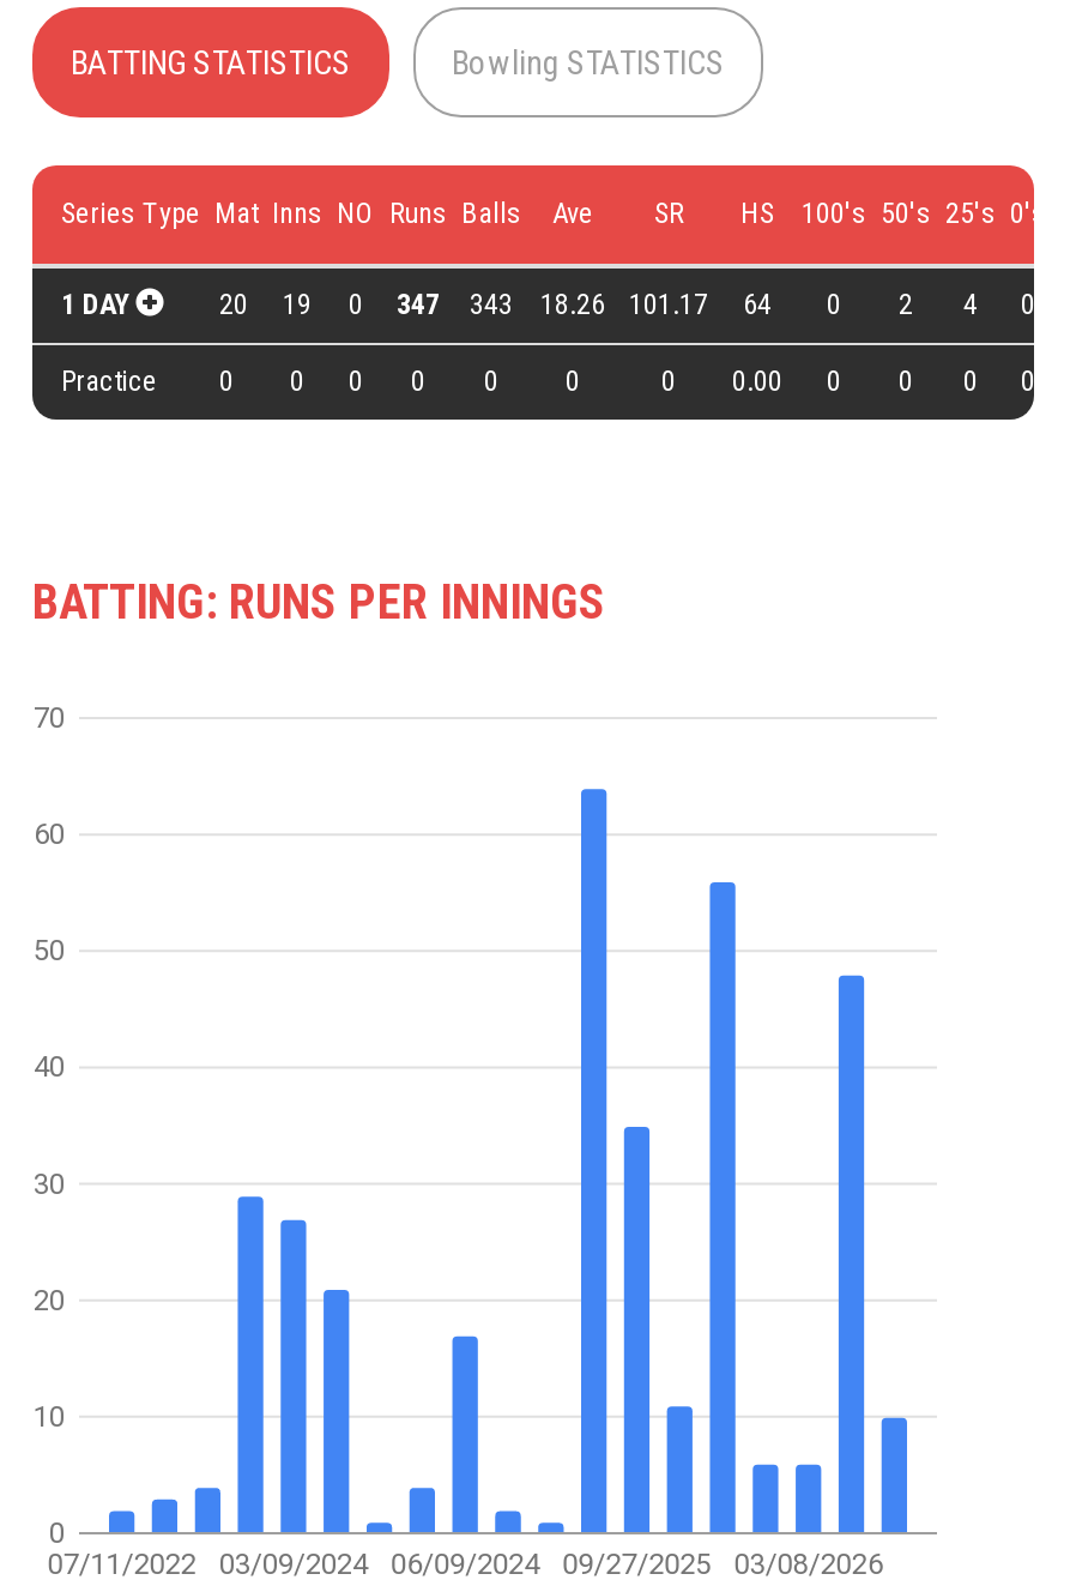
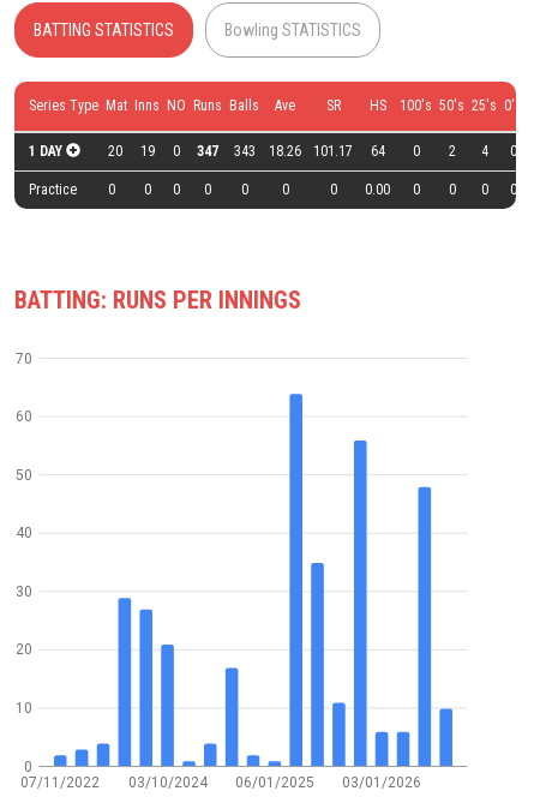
- 03/09/2024
- 06/09/2024
- 09/27/2025
- 03/08/2026
+ 03/10/2024
+ 06/01/2025
+ 03/01/2026
